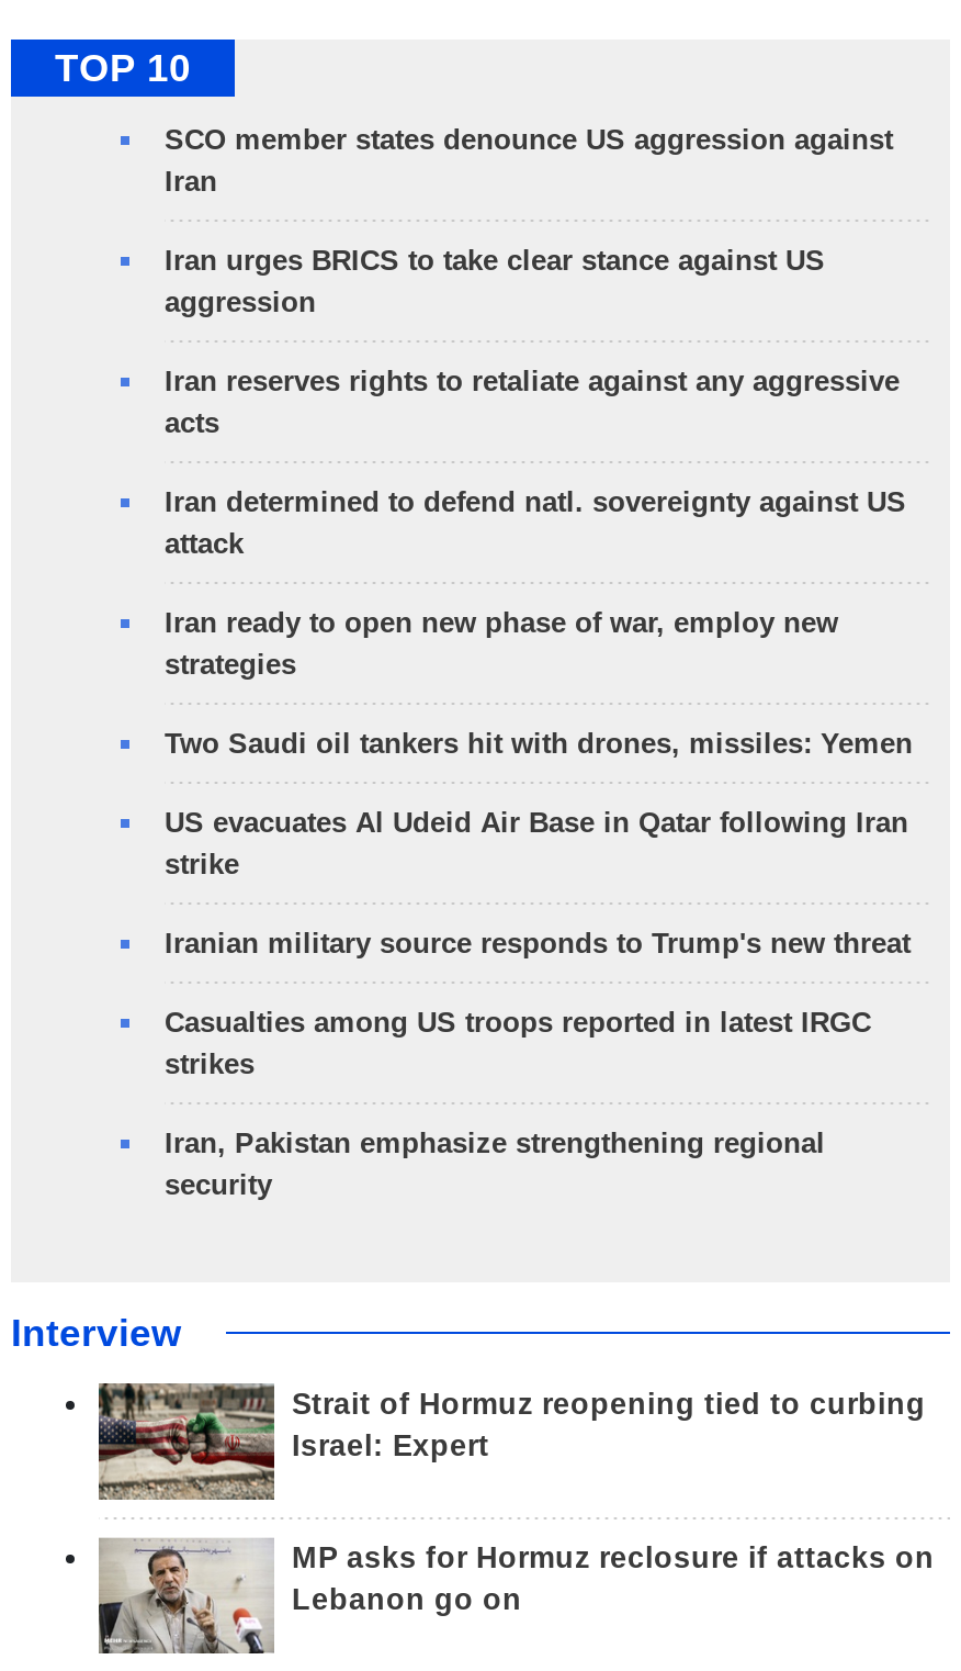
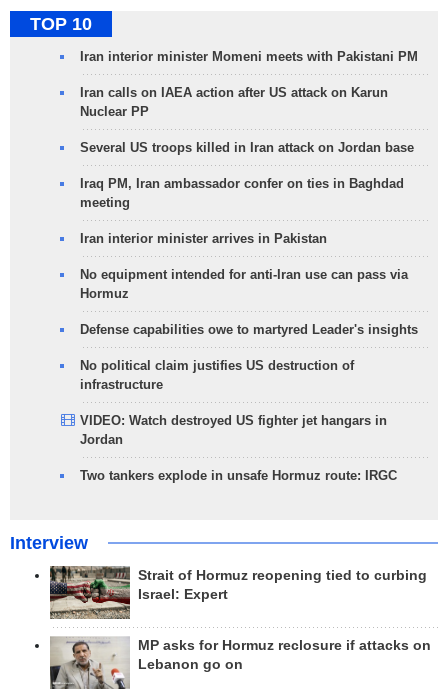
- SCO member states denounce US aggression against
- Iran
+ Iran interior minister Momeni meets with Pakistani PM

- Iran urges BRICS to take clear stance against US
- aggression
+ Iran calls on IAEA action after US attack on Karun
+ Nuclear PP

- Iran reserves rights to retaliate against any aggressive
- acts
+ Several US troops killed in Iran attack on Jordan base

- Iran determined to defend natl. sovereignty against US
- attack
+ Iraq PM, Iran ambassador confer on ties in Baghdad
+ meeting

- Iran ready to open new phase of war, employ new
- strategies
+ Iran interior minister arrives in Pakistan

- Two Saudi oil tankers hit with drones, missiles: Yemen
+ No equipment intended for anti-Iran use can pass via
+ Hormuz

- US evacuates Al Udeid Air Base in Qatar following Iran
- strike
+ Defense capabilities owe to martyred Leader's insights

- Iranian military source responds to Trump's new threat
+ No political claim justifies US destruction of
+ infrastructure

- Casualties among US troops reported in latest IRGC
- strikes
+ VIDEO: Watch destroyed US fighter jet hangars in
+ Jordan

- Iran, Pakistan emphasize strengthening regional
- security
+ Two tankers explode in unsafe Hormuz route: IRGC
